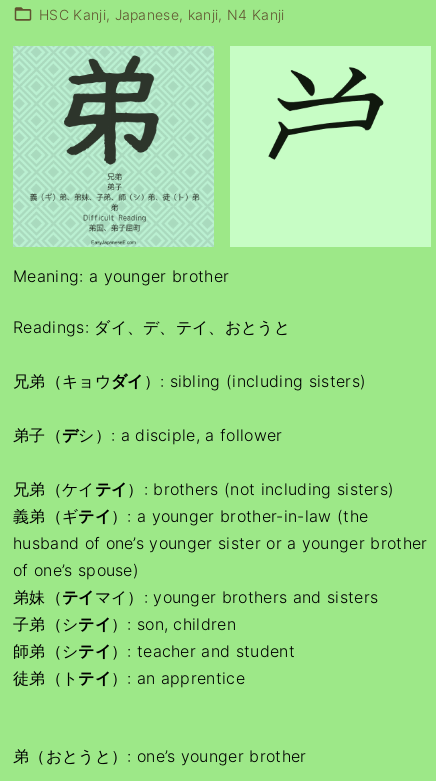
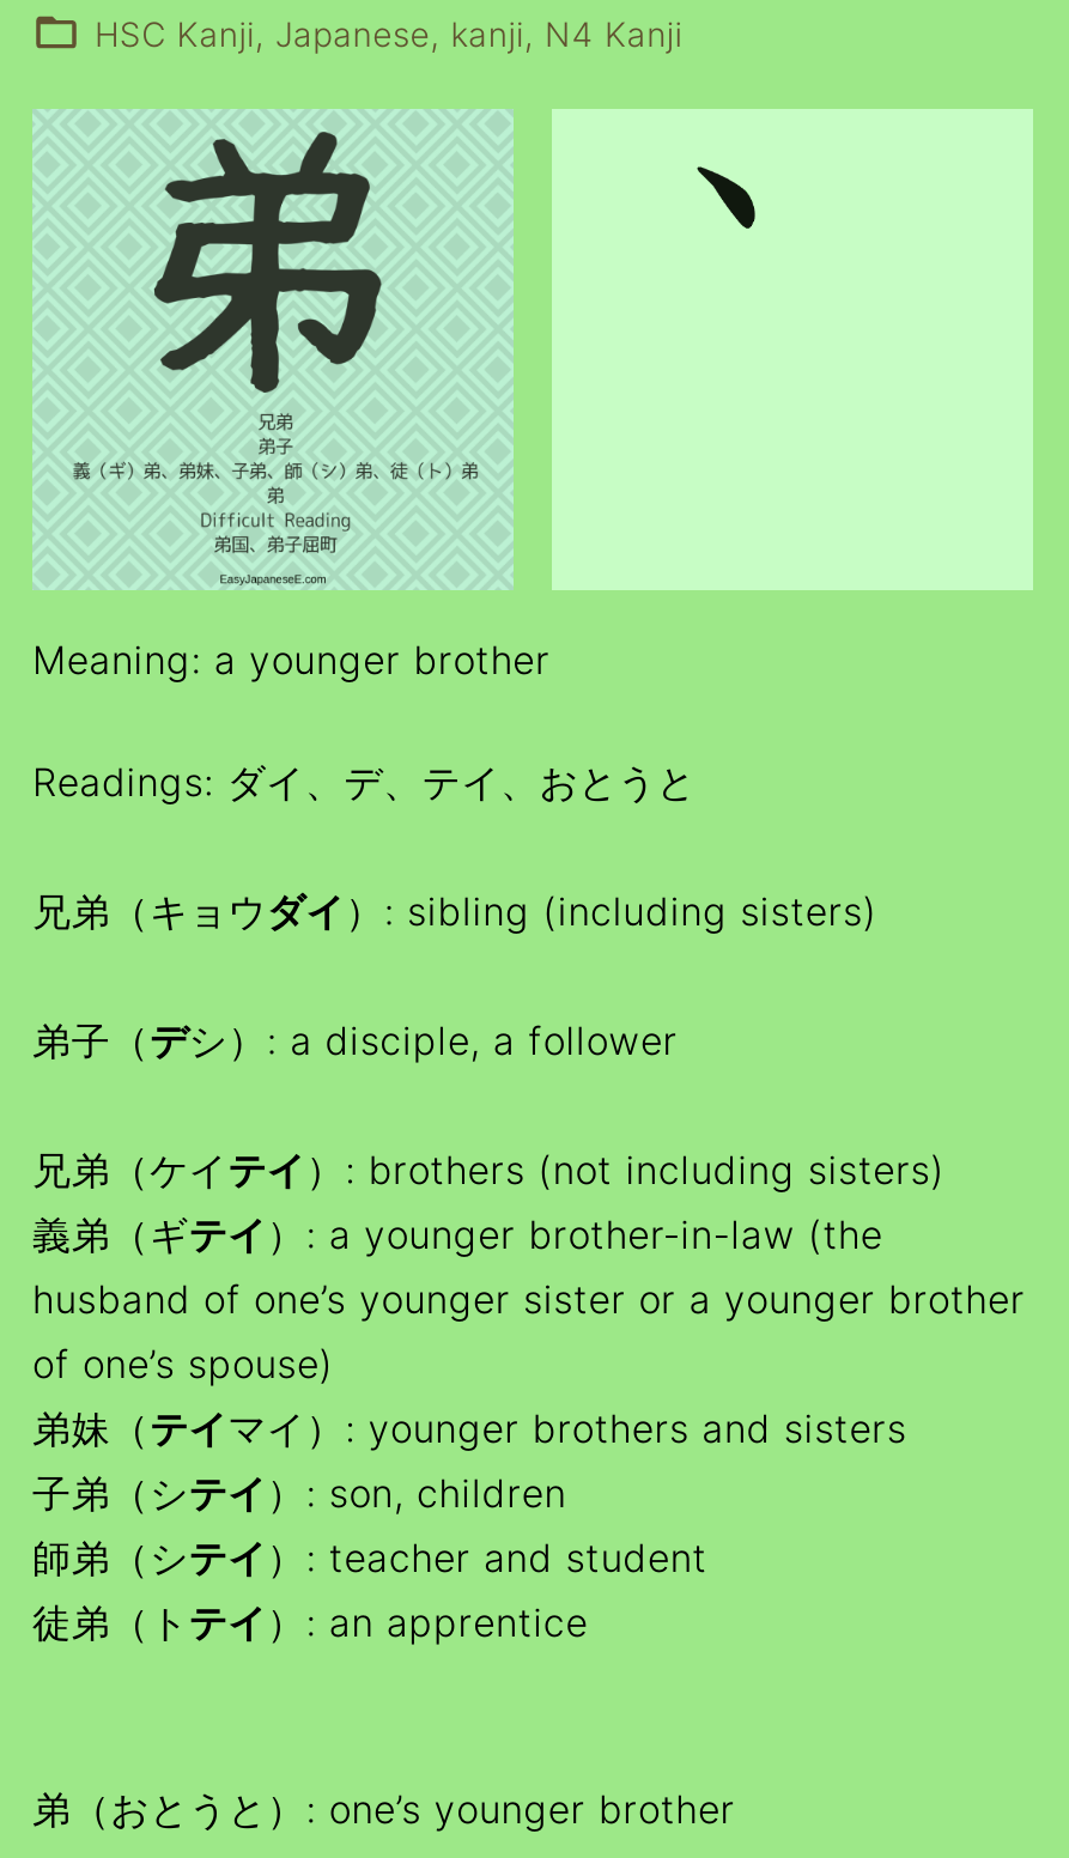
- [image]
